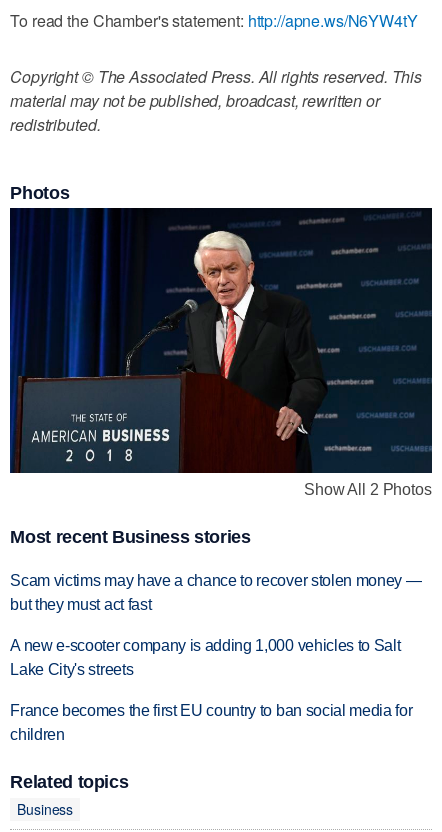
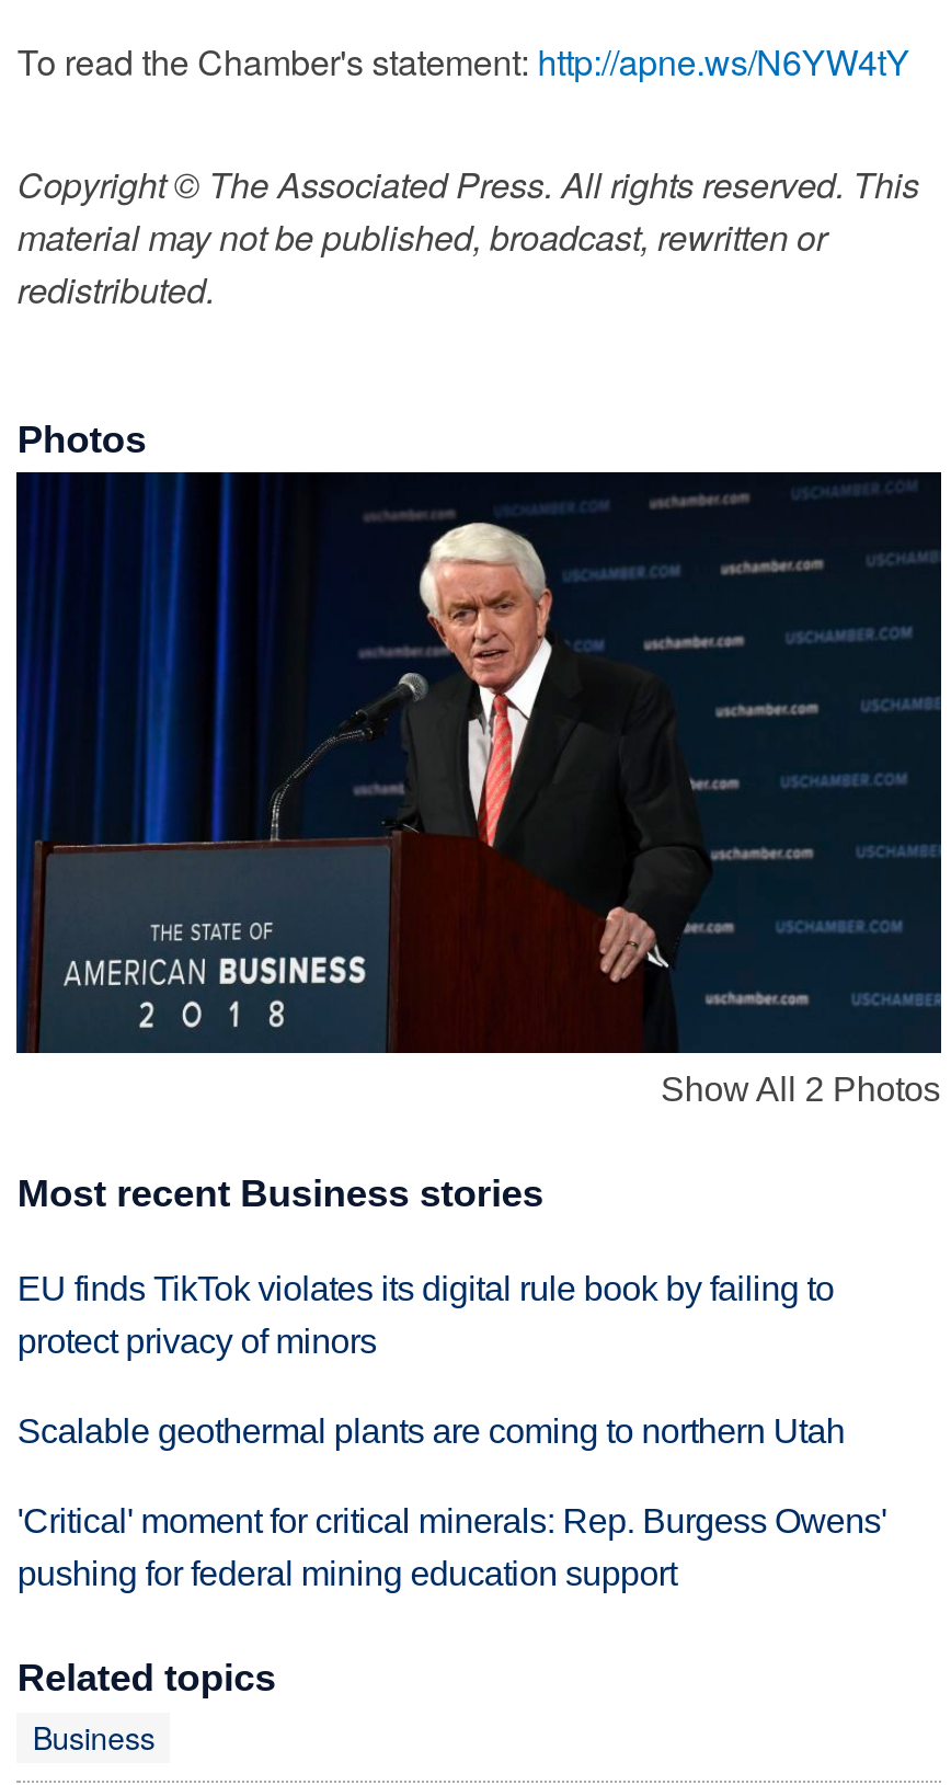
- Scam victims may have a chance to recover stolen money —
- but they must act fast
+ EU finds TikTok violates its digital rule book by failing to
+ protect privacy of minors

- A new e-scooter company is adding 1,000 vehicles to Salt
- Lake City's streets
+ Scalable geothermal plants are coming to northern Utah

- France becomes the first EU country to ban social media for
- children
+ 'Critical' moment for critical minerals: Rep. Burgess Owens'
+ pushing for federal mining education support
